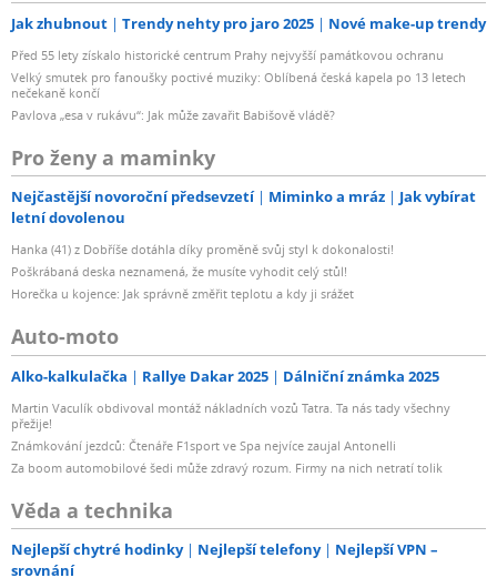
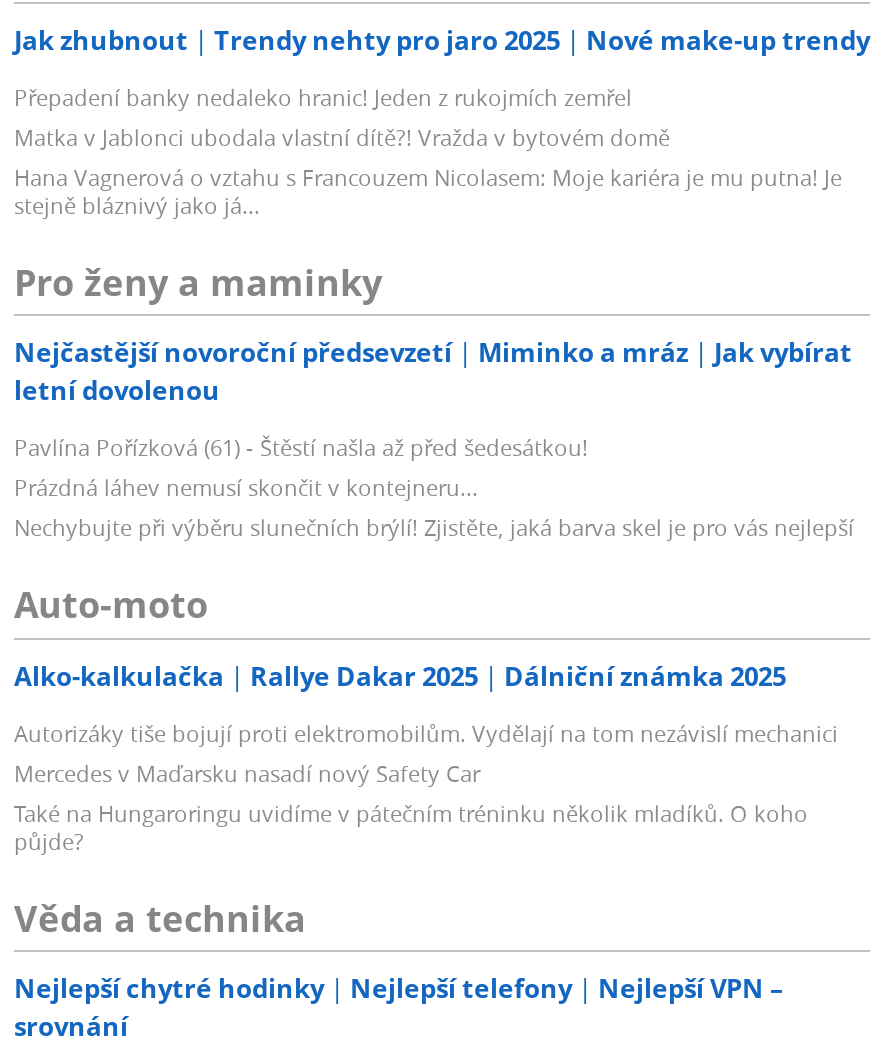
- Před 55 lety získalo historické centrum Prahy nejvyšší památkovou ochranu
- Velký smutek pro fanoušky poctivé muziky: Oblíbená česká kapela po 13 letech
- nečekaně končí
- Pavlova „esa v rukávu“: Jak může zavařit Babišově vládě?
+ Přepadení banky nedaleko hranic! Jeden z rukojmích zemřel
+ Matka v Jablonci ubodala vlastní dítě?! Vražda v bytovém domě
+ Hana Vagnerová o vztahu s Francouzem Nicolasem: Moje kariéra je mu putna! Je
+ stejně bláznivý jako já...

- Hanka (41) z Dobříše dotáhla díky proměně svůj styl k dokonalosti!
- Poškrábaná deska neznamená, že musíte vyhodit celý stůl!
- Horečka u kojence: Jak správně změřit teplotu a kdy ji srážet
+ Pavlína Pořízková (61) - Štěstí našla až před šedesátkou!
+ Prázdná láhev nemusí skončit v kontejneru...
+ Nechybujte při výběru slunečních brýlí! Zjistěte, jaká barva skel je pro vás nejlepší

- Martin Vaculík obdivoval montáž nákladních vozů Tatra. Ta nás tady všechny
- přežije!
- Známkování jezdců: Čtenáře F1sport ve Spa nejvíce zaujal Antonelli
- Za boom automobilové šedi může zdravý rozum. Firmy na nich netratí tolik
+ Autorizáky tiše bojují proti elektromobilům. Vydělají na tom nezávislí mechanici
+ Mercedes v Maďarsku nasadí nový Safety Car
+ Také na Hungaroringu uvidíme v pátečním tréninku několik mladíků. O koho
+ půjde?
